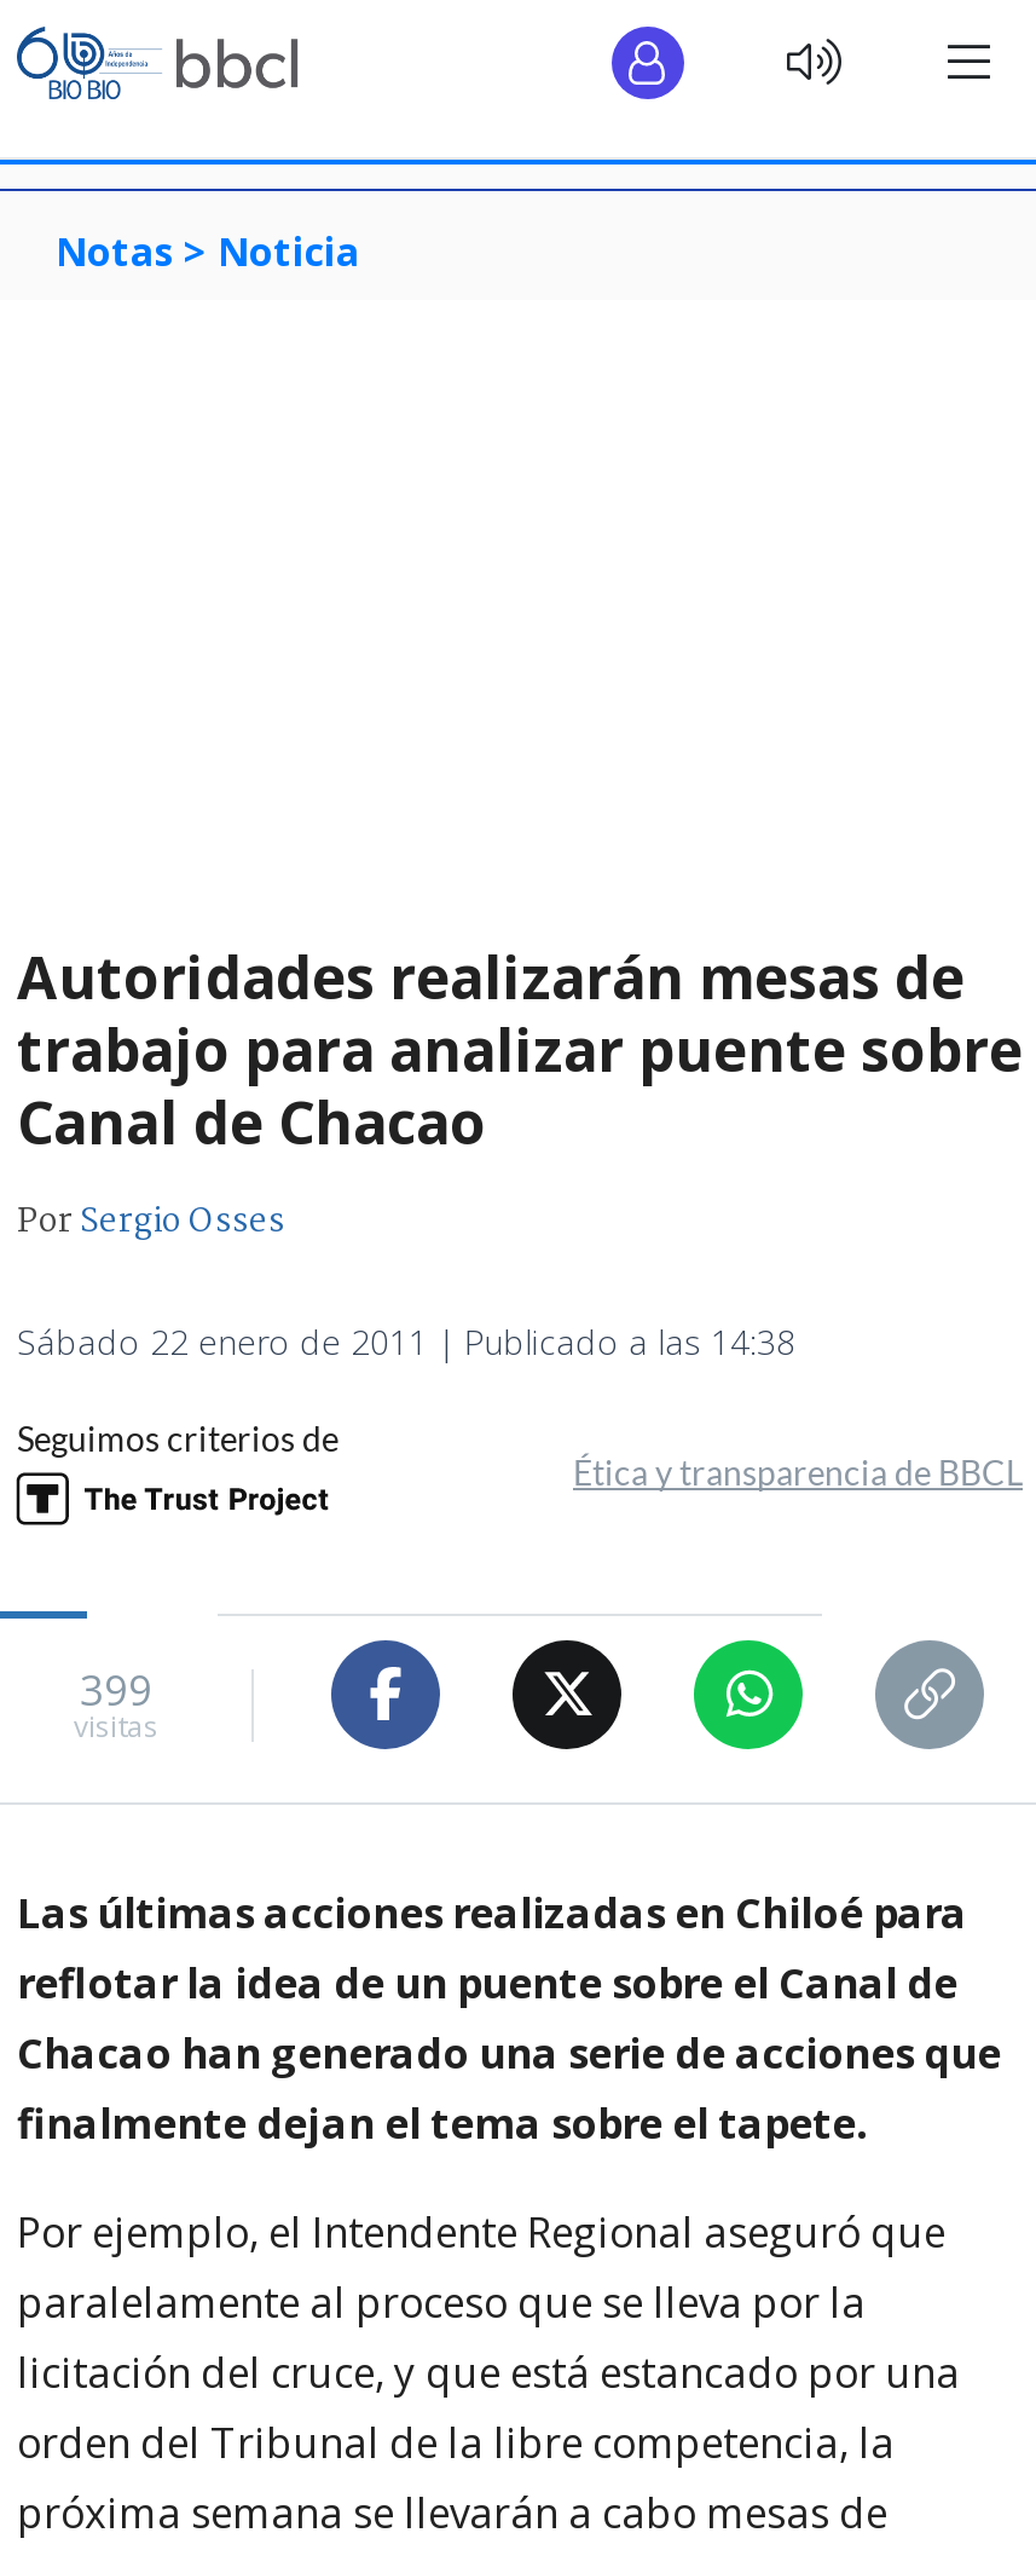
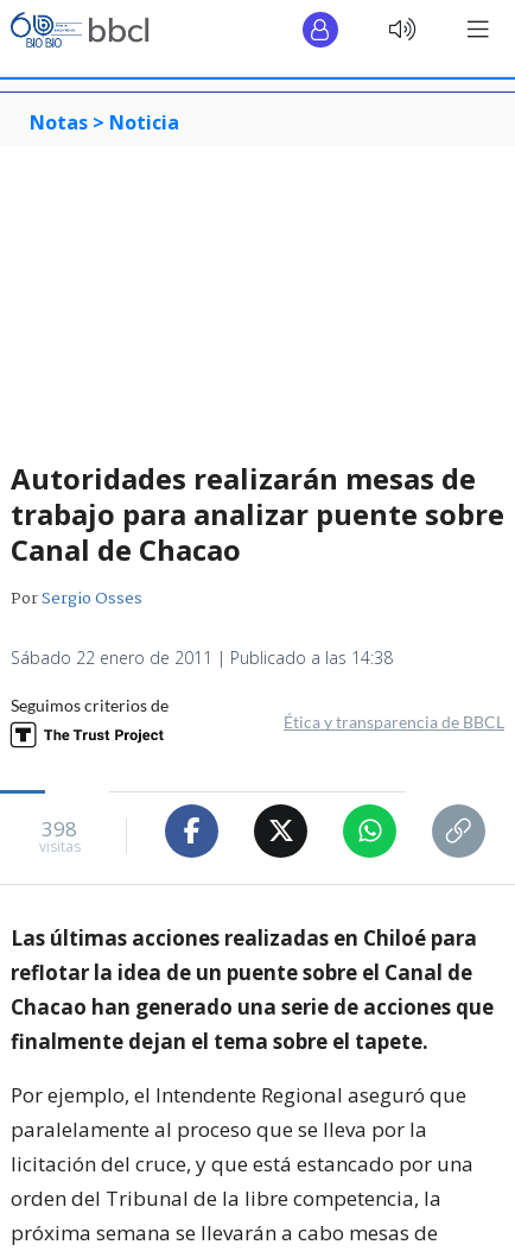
- 399
+ 398
